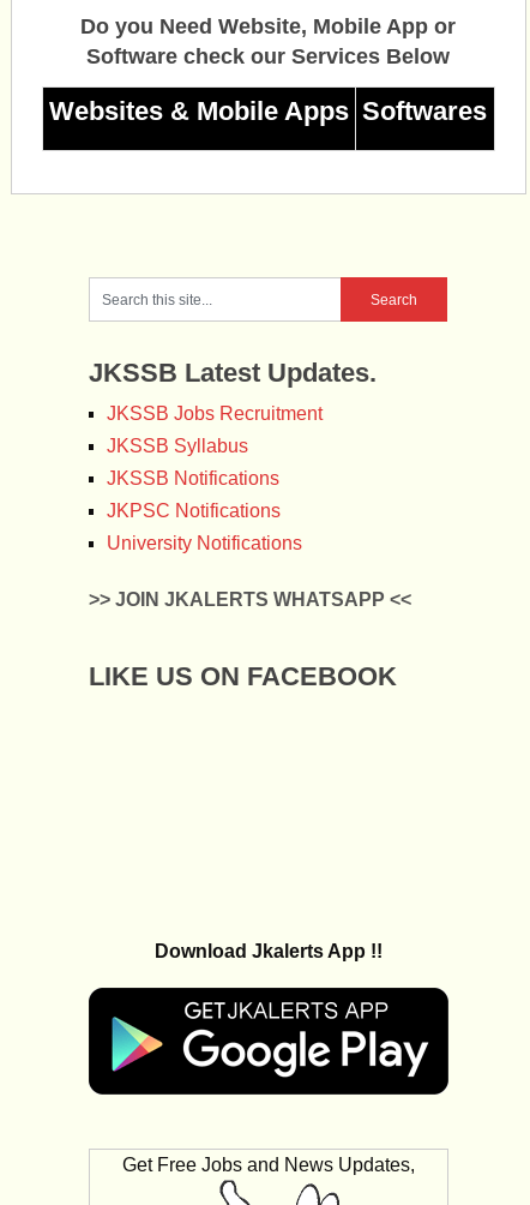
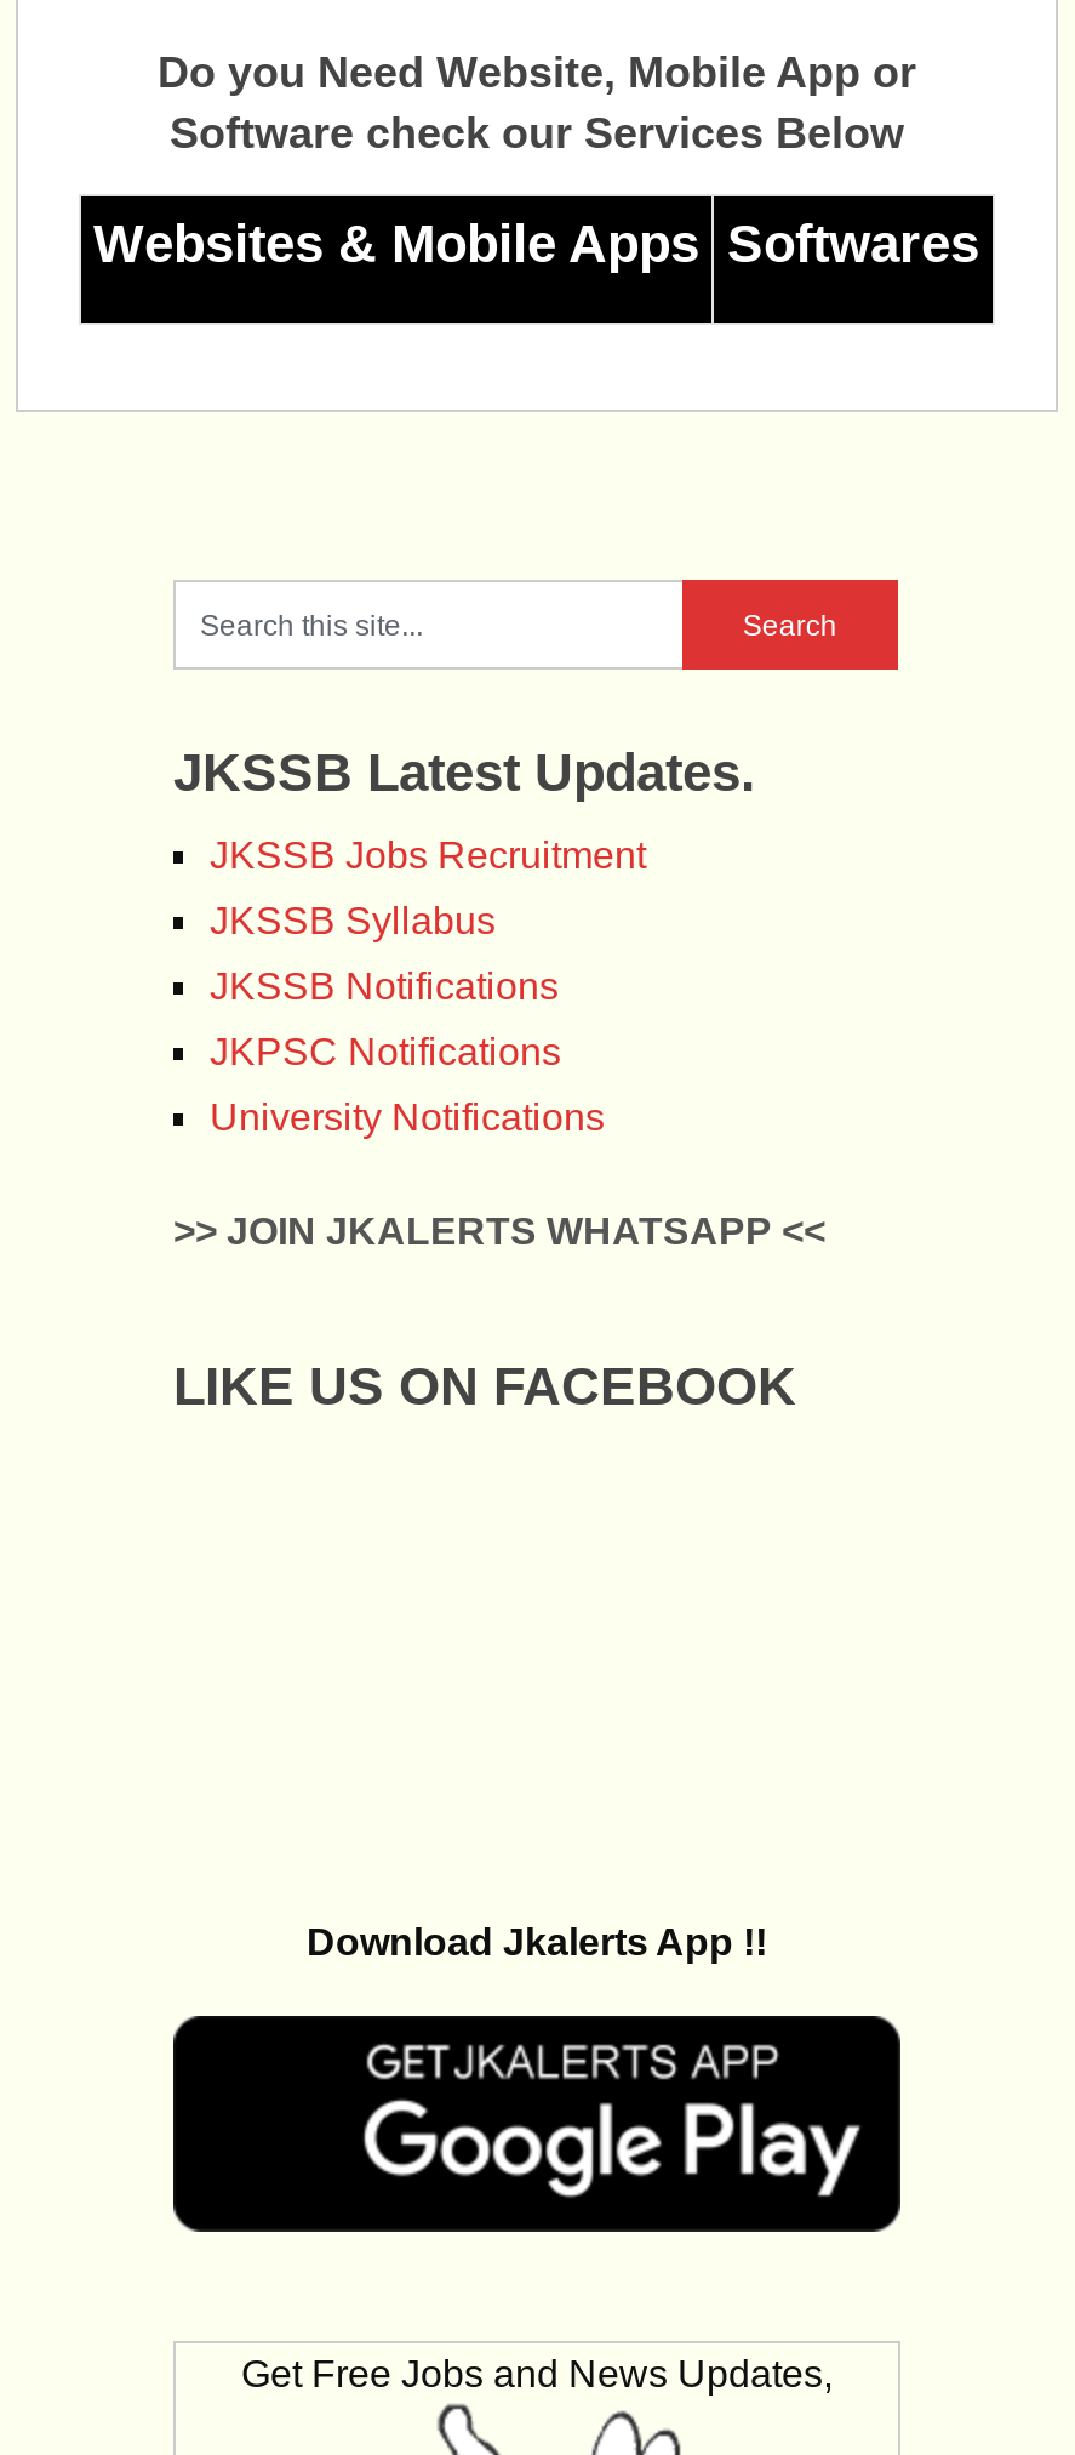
- [image]
